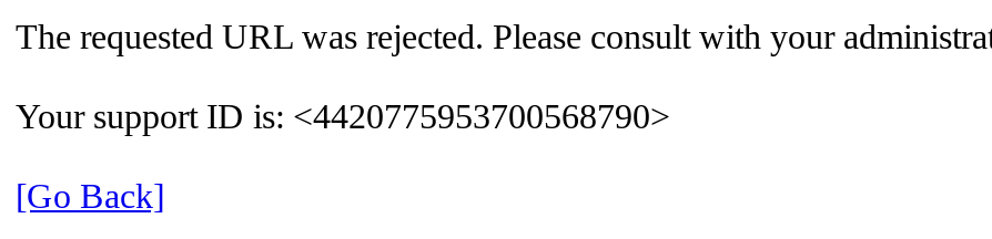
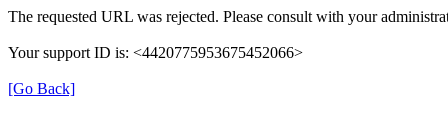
- Your support ID is: <4420775953700568790>
+ Your support ID is: <4420775953675452066>
